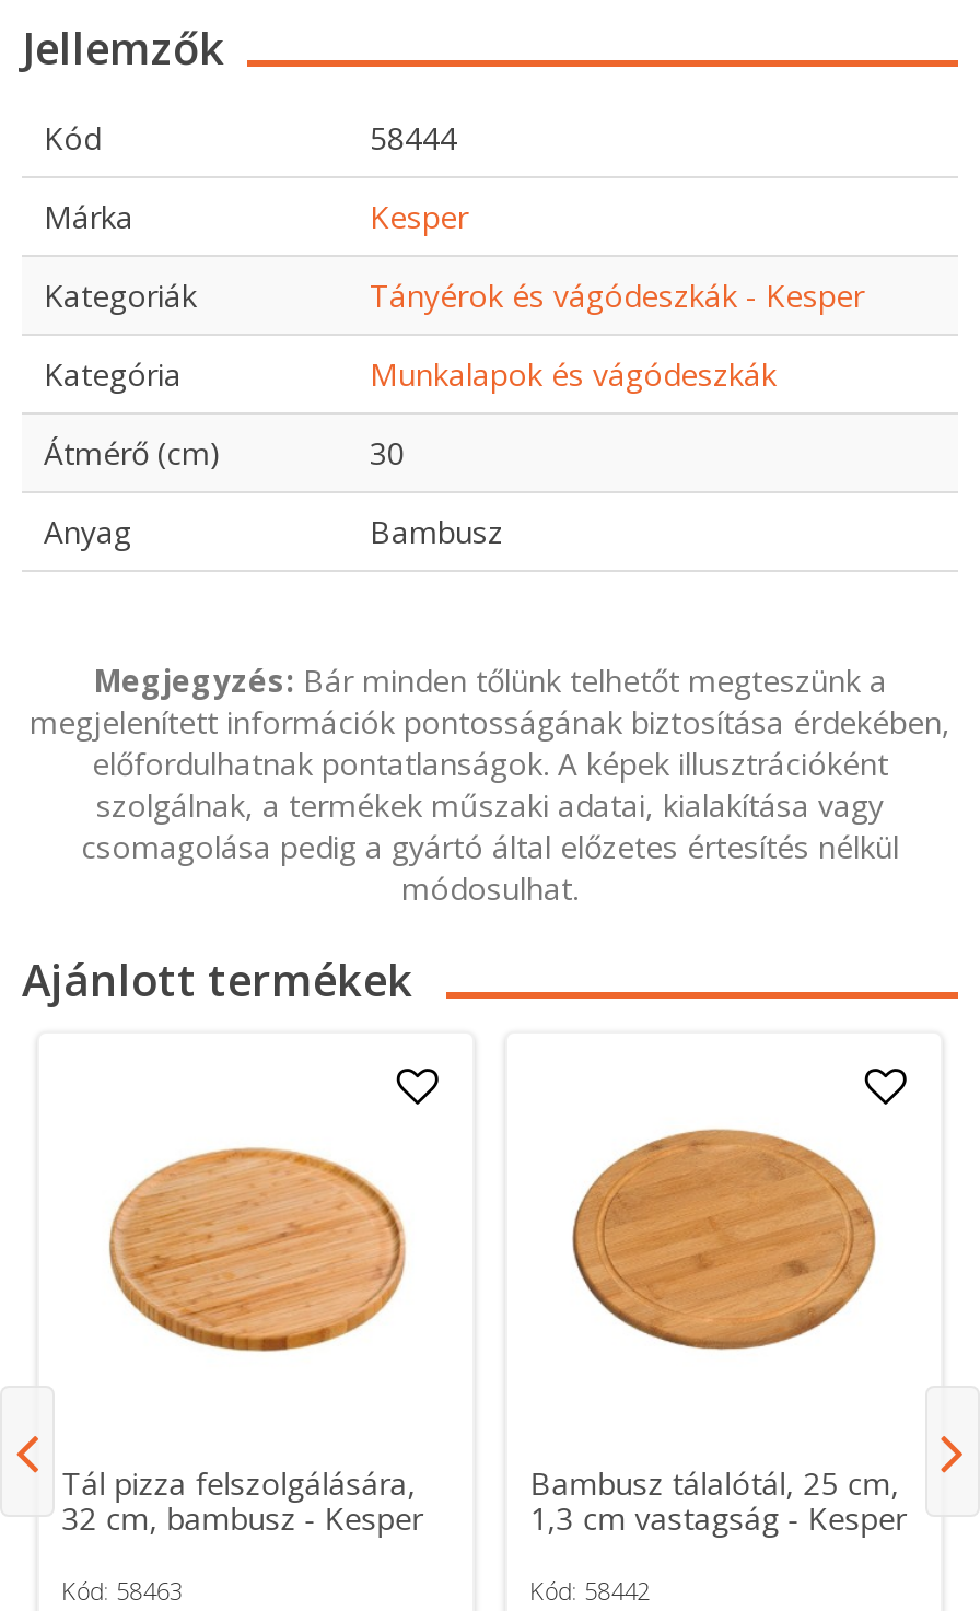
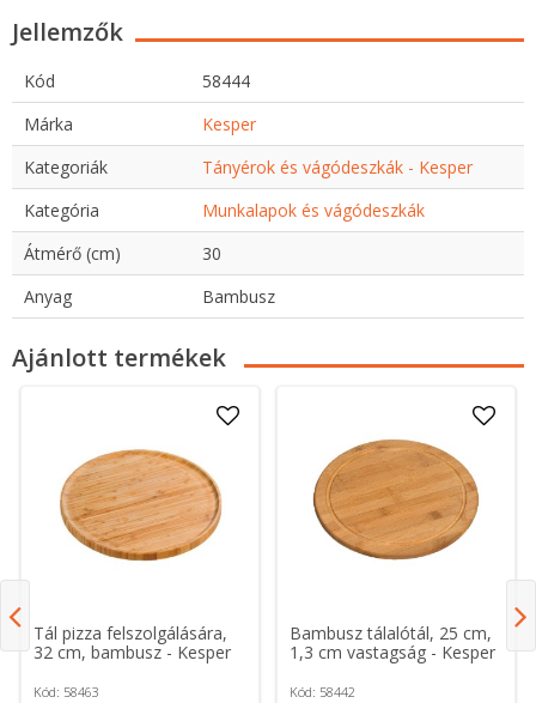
- Megjegyzés: Bár minden tőlünk telhetőt megteszünk a
- megjelenített információk pontosságának biztosítása érdekében,
- előfordulhatnak pontatlanságok. A képek illusztrációként
- szolgálnak, a termékek műszaki adatai, kialakítása vagy
- csomagolása pedig a gyártó által előzetes értesítés nélkül
- módosulhat.
